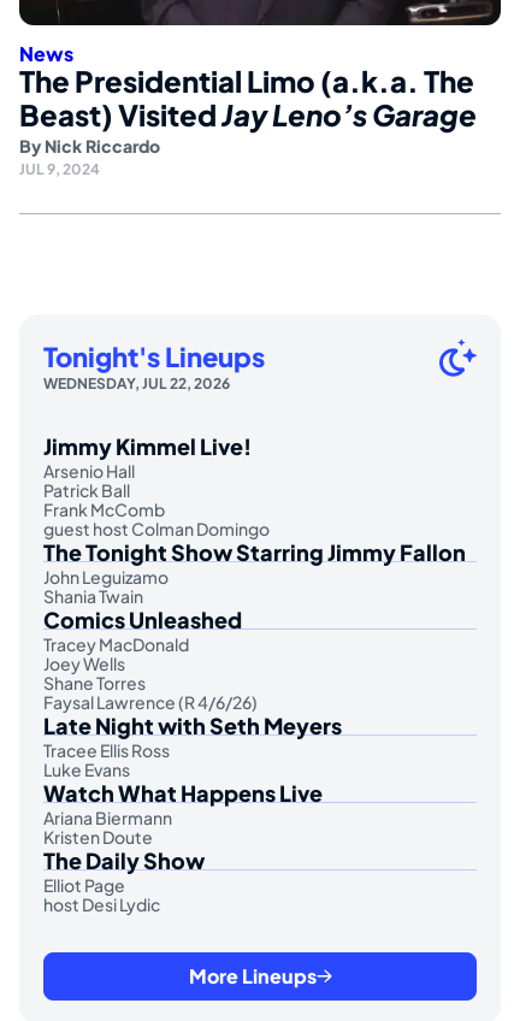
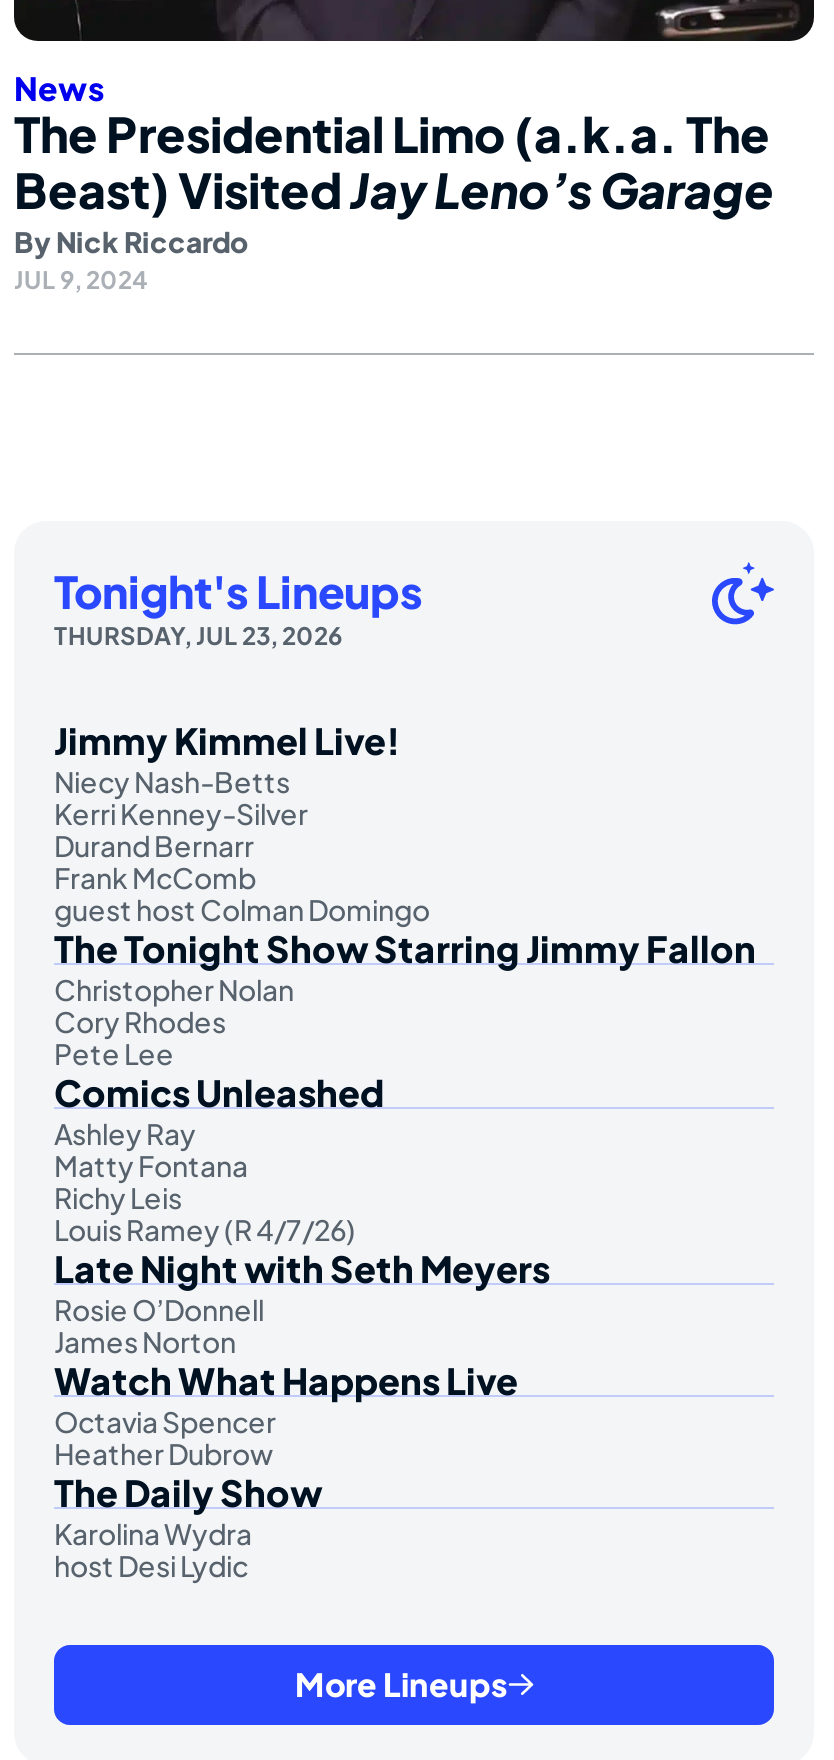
- WEDNESDAY, JUL 22, 2026
+ THURSDAY, JUL 23, 2026

- Arsenio Hall
- Patrick Ball
+ Niecy Nash-Betts
+ Kerri Kenney-Silver
+ Durand Bernarr

- John Leguizamo
- Shania Twain
+ Christopher Nolan
+ Cory Rhodes
+ Pete Lee

- Tracey MacDonald
- Joey Wells
- Shane Torres
- Faysal Lawrence (R 4/6/26)
+ Ashley Ray
+ Matty Fontana
+ Richy Leis
+ Louis Ramey (R 4/7/26)

- Tracee Ellis Ross
- Luke Evans
+ Rosie O’Donnell
+ James Norton

- Ariana Biermann
- Kristen Doute
+ Octavia Spencer
+ Heather Dubrow

- Elliot Page
+ Karolina Wydra
